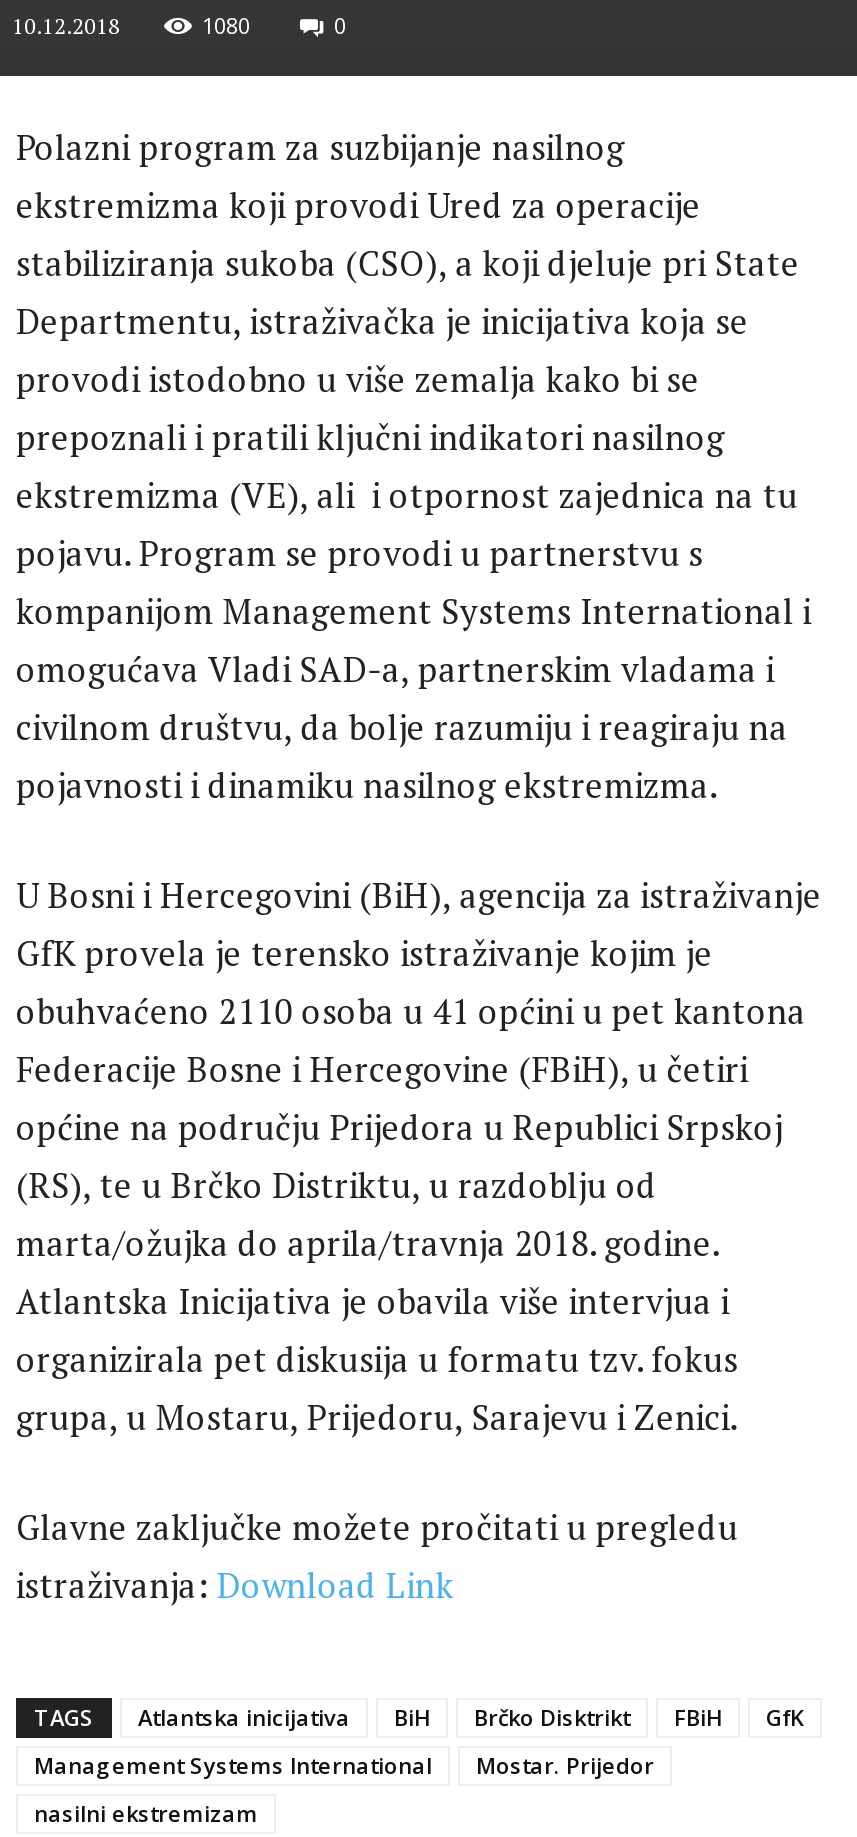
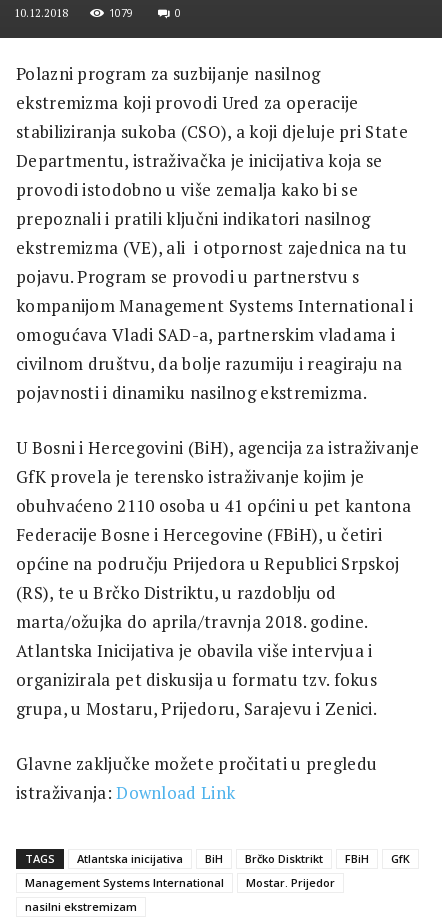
- 1080
+ 1079
